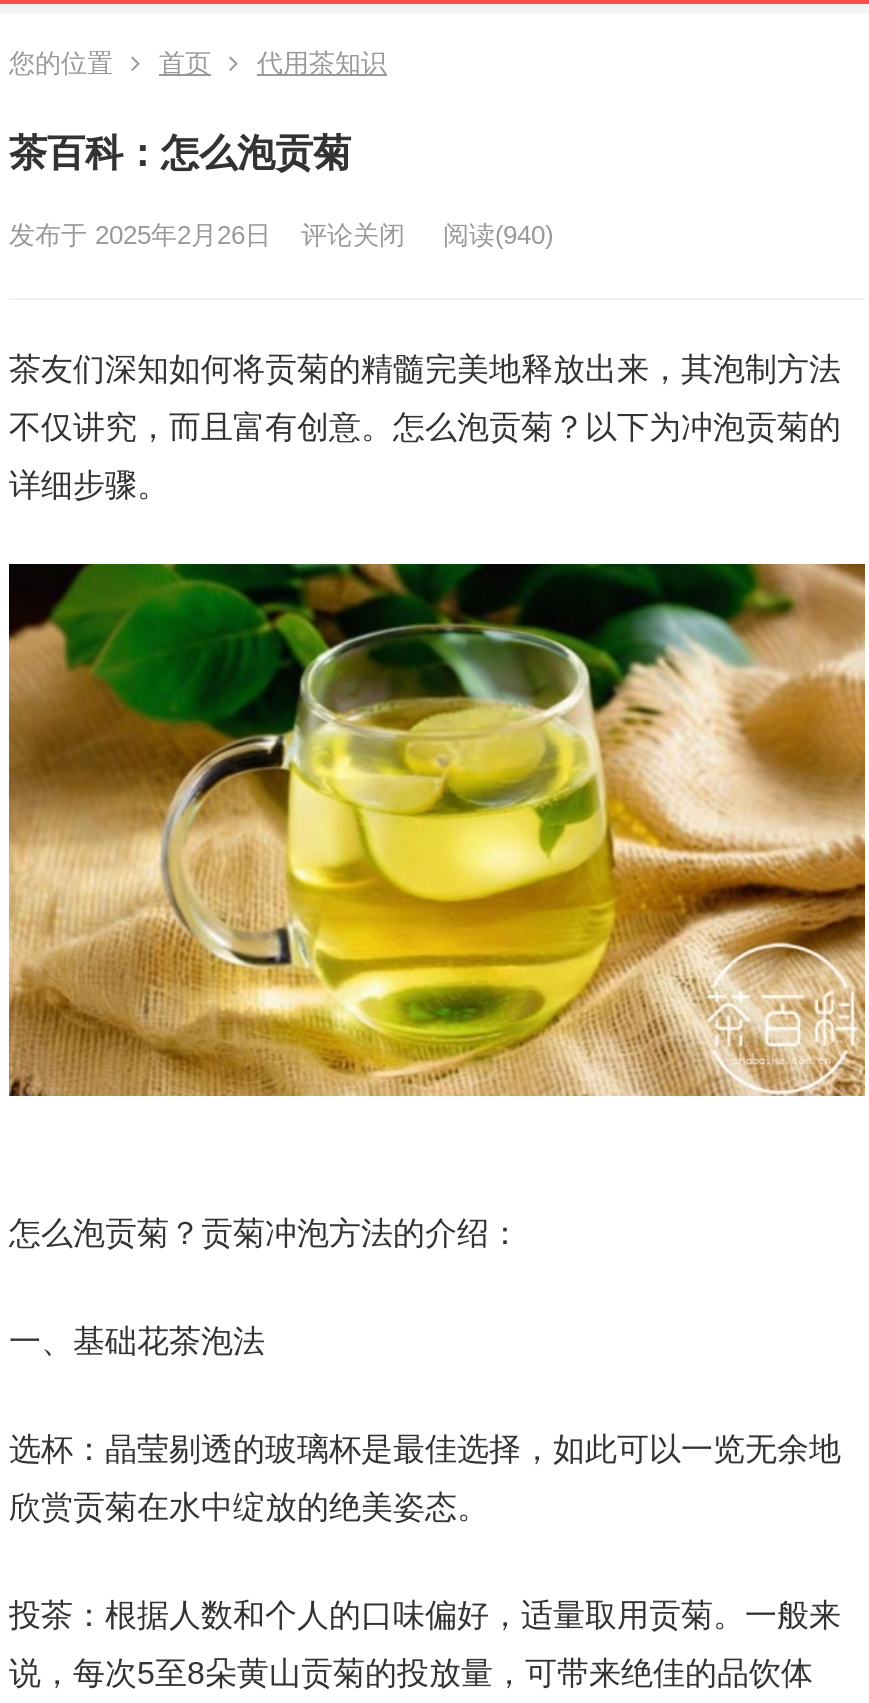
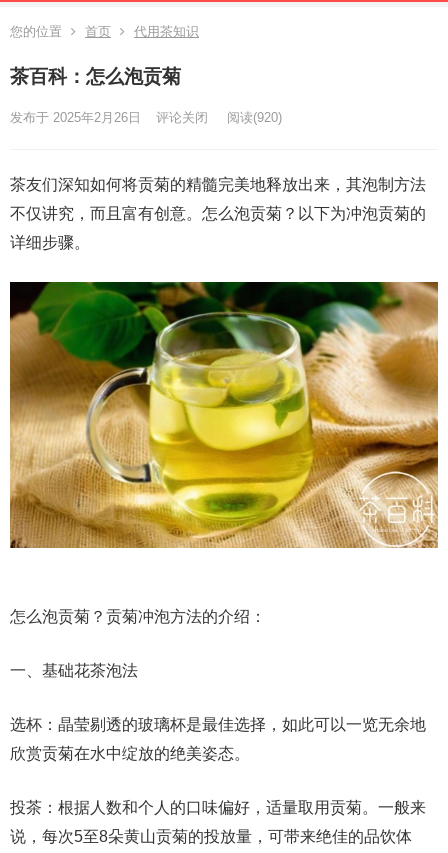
- 发布于 2025年2月26日 评论关闭 阅读(940)
+ 发布于 2025年2月26日 评论关闭 阅读(920)
